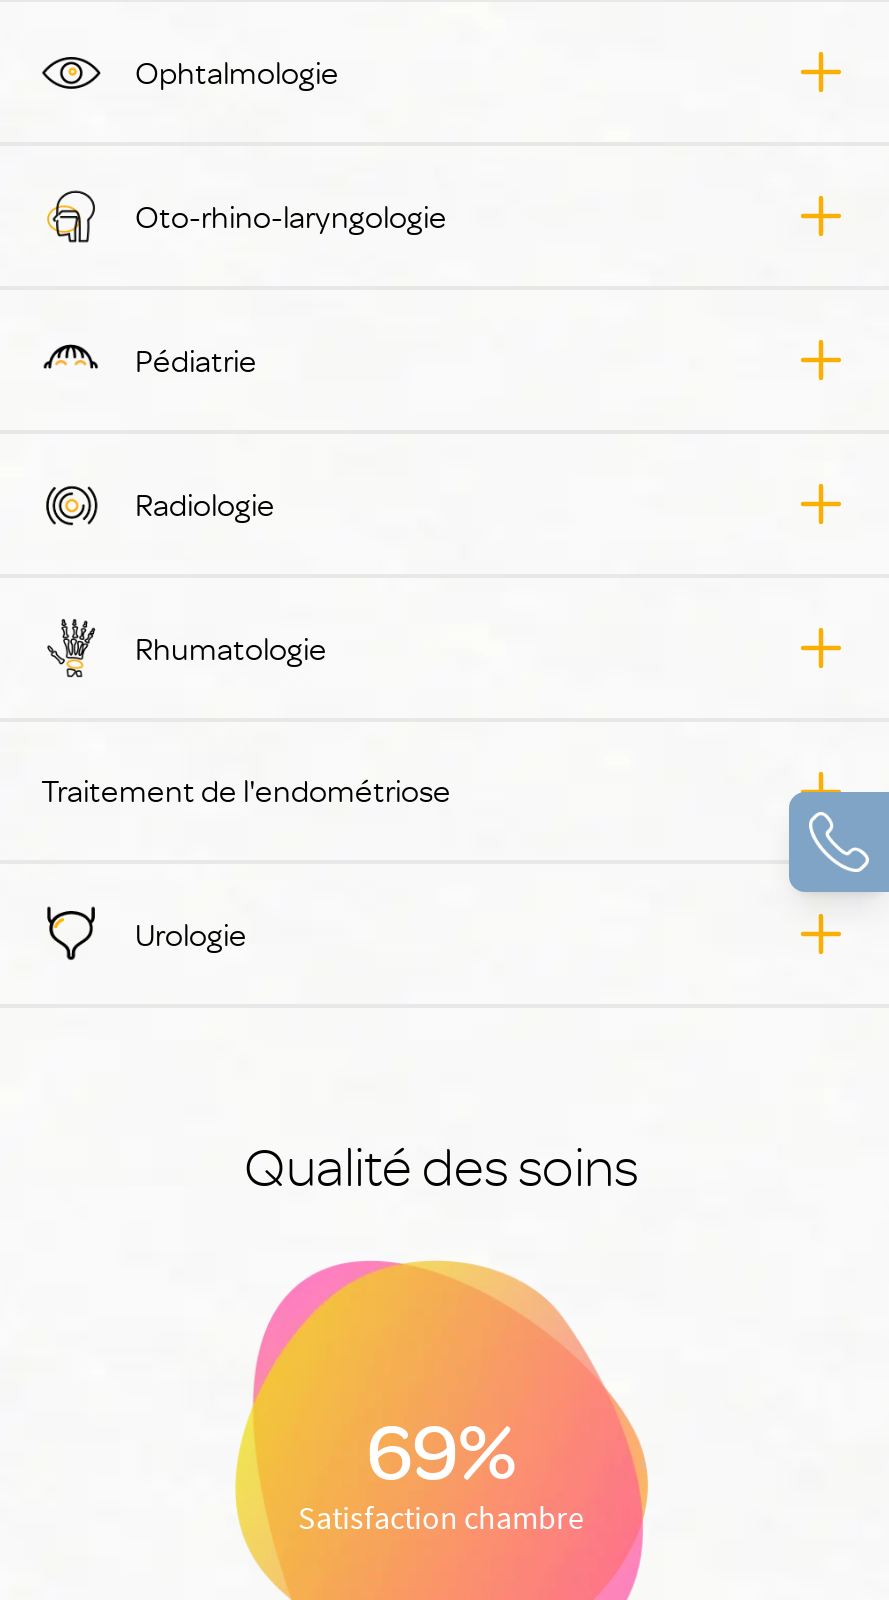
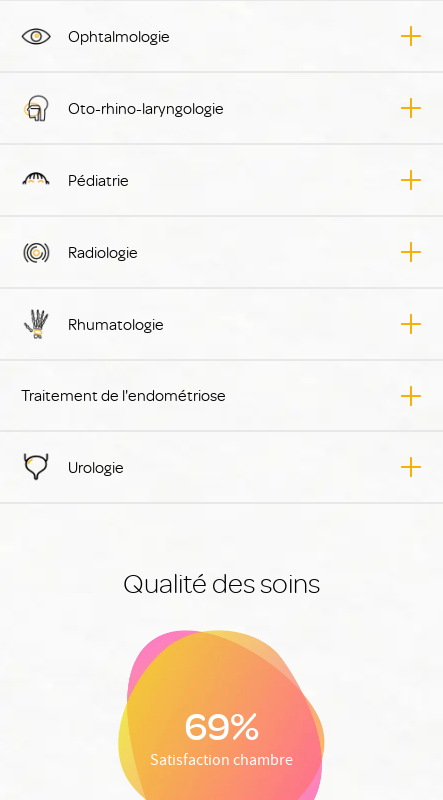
- [image]
